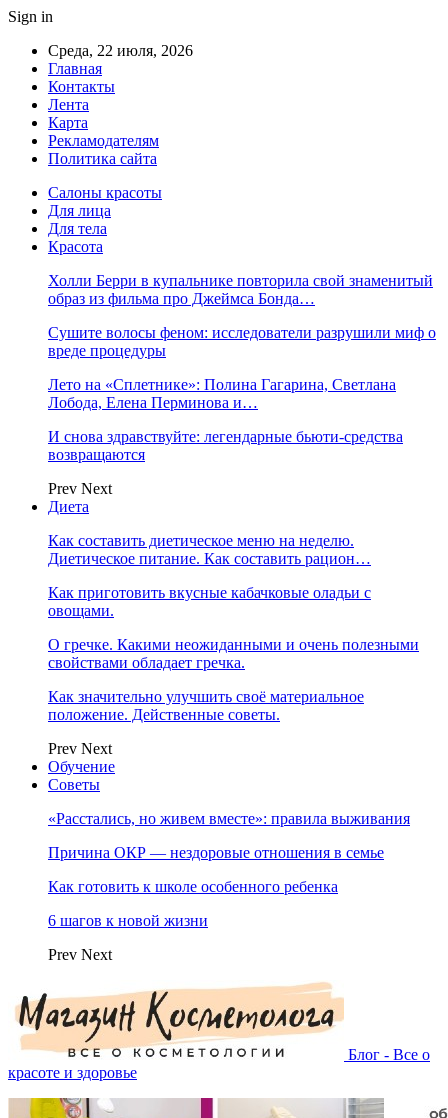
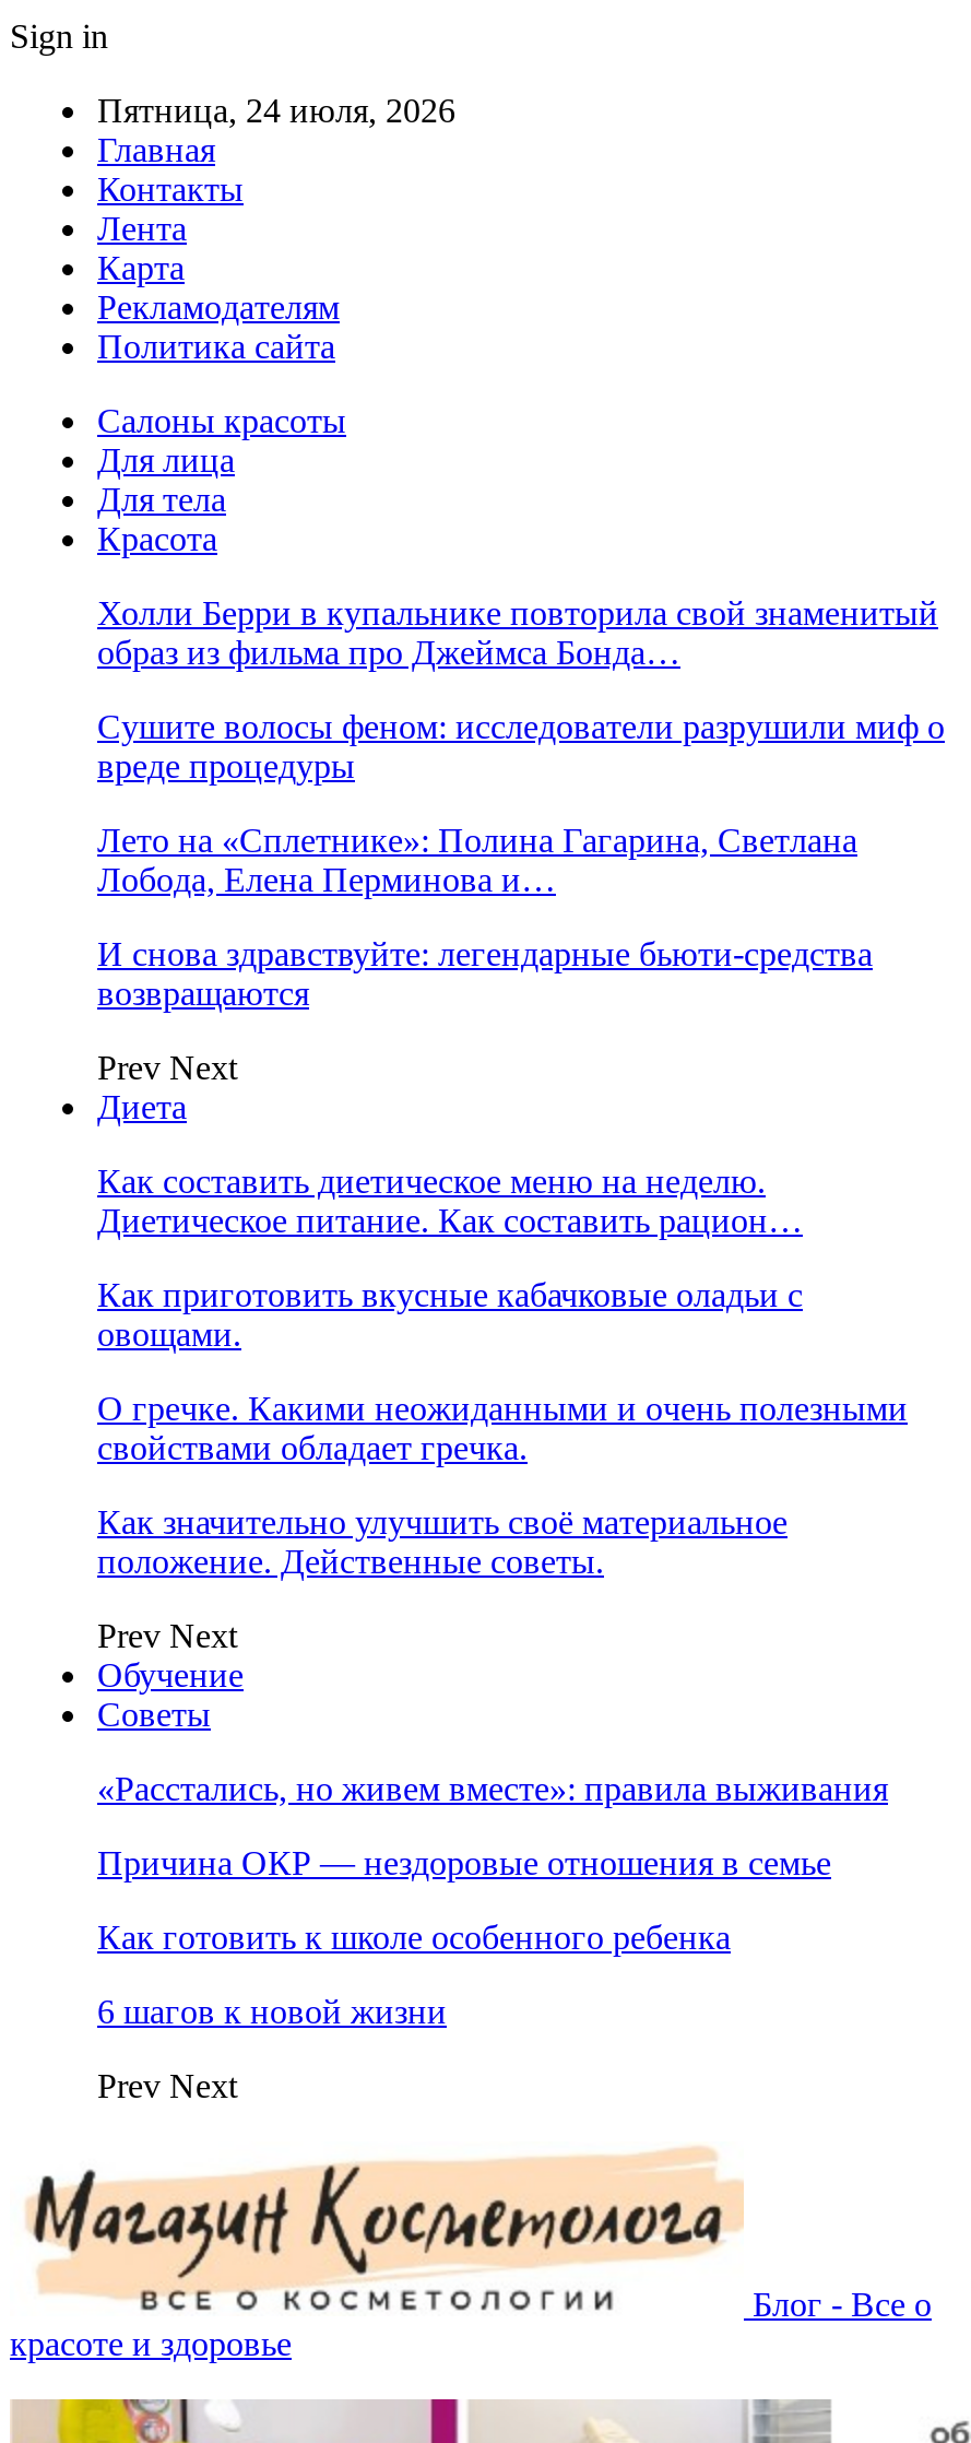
- Среда, 22 июля, 2026
+ Пятница, 24 июля, 2026
